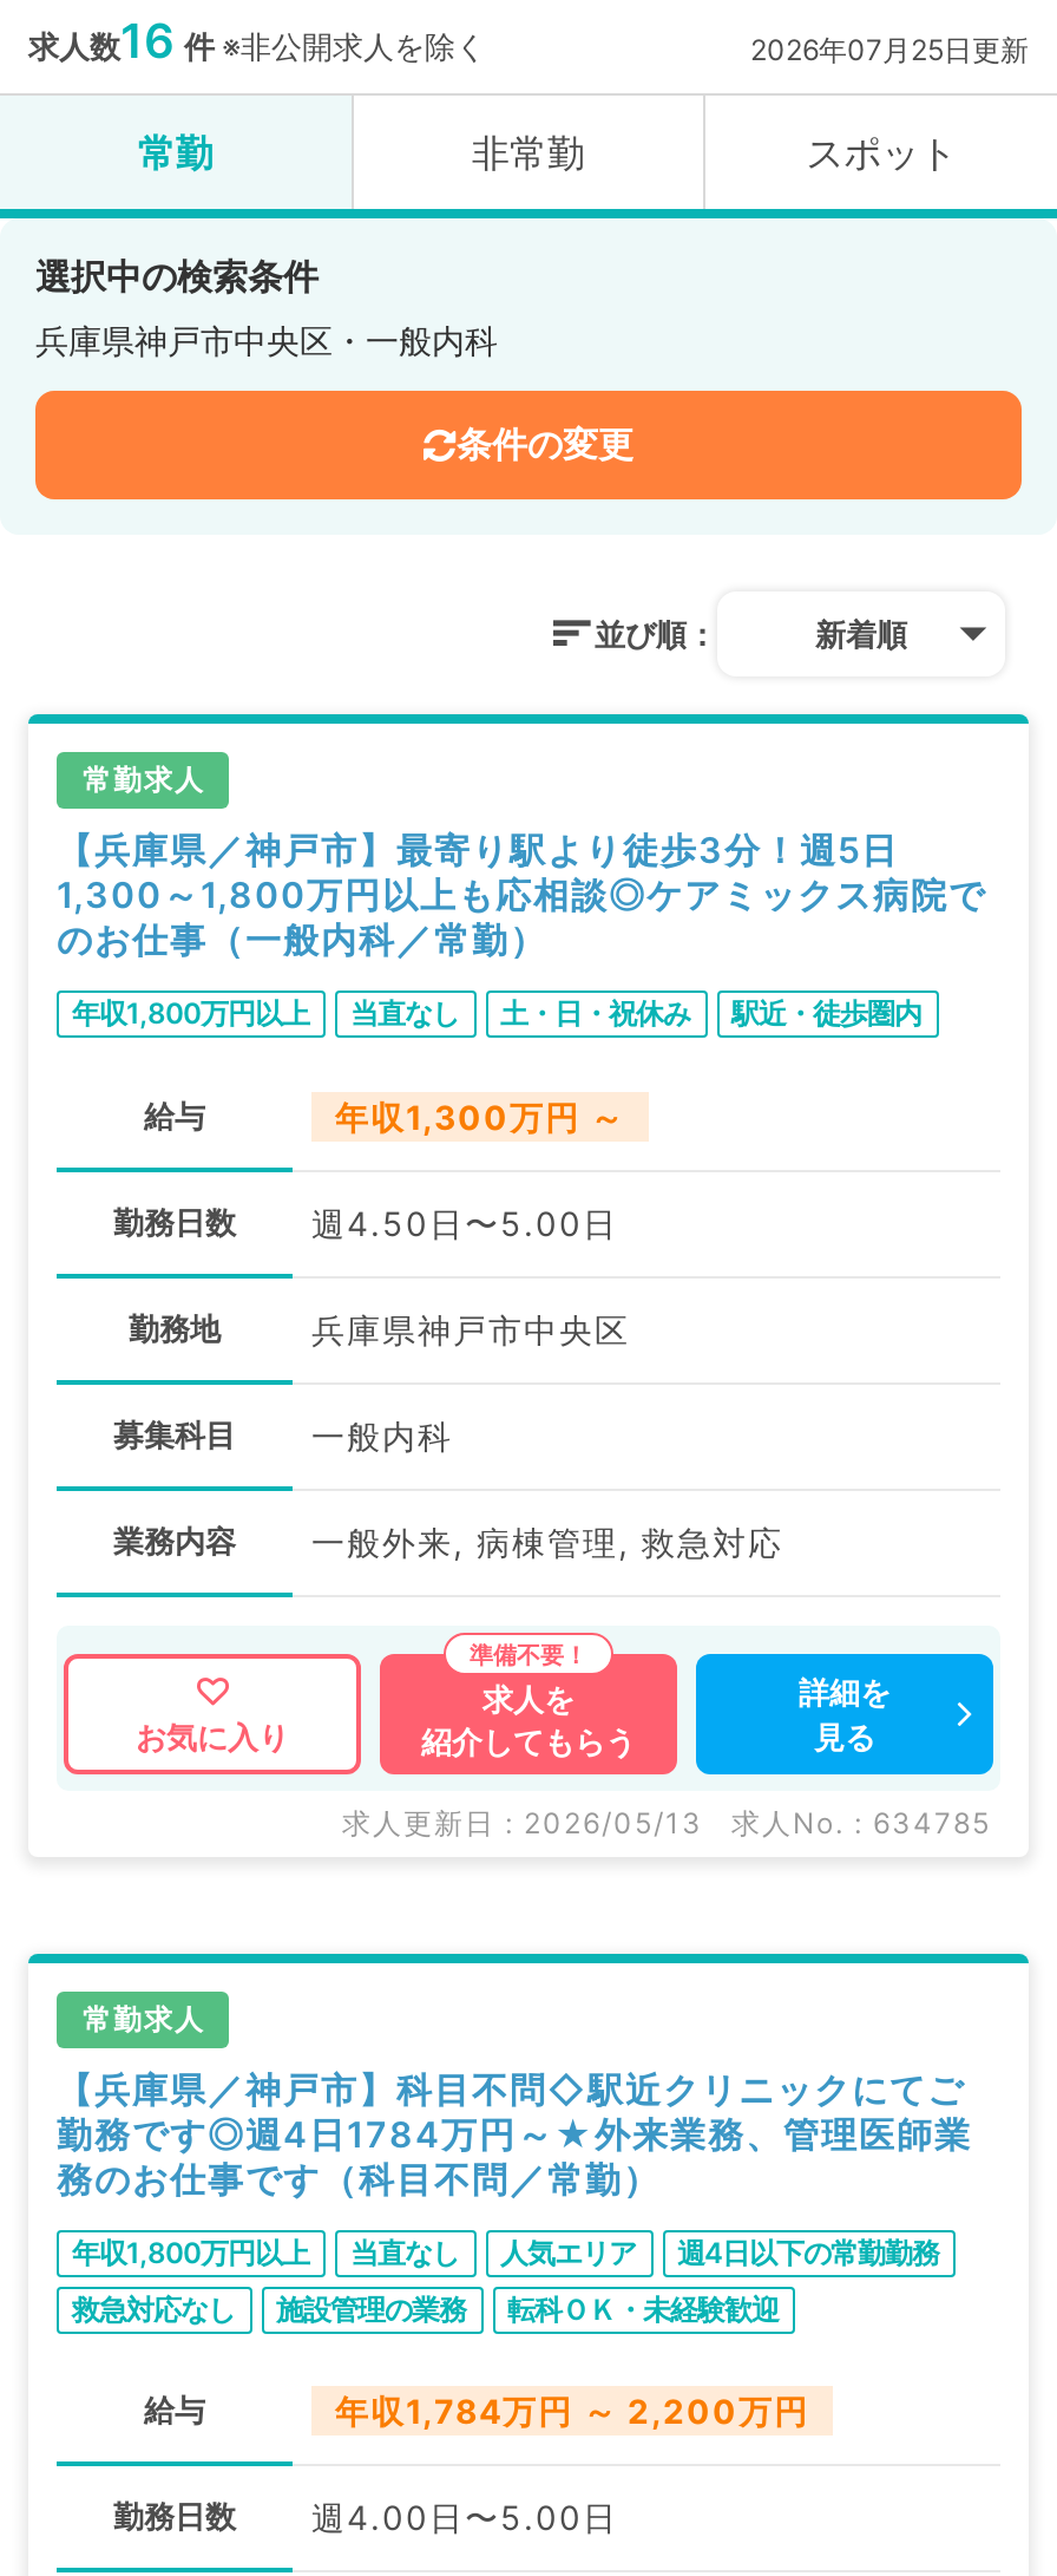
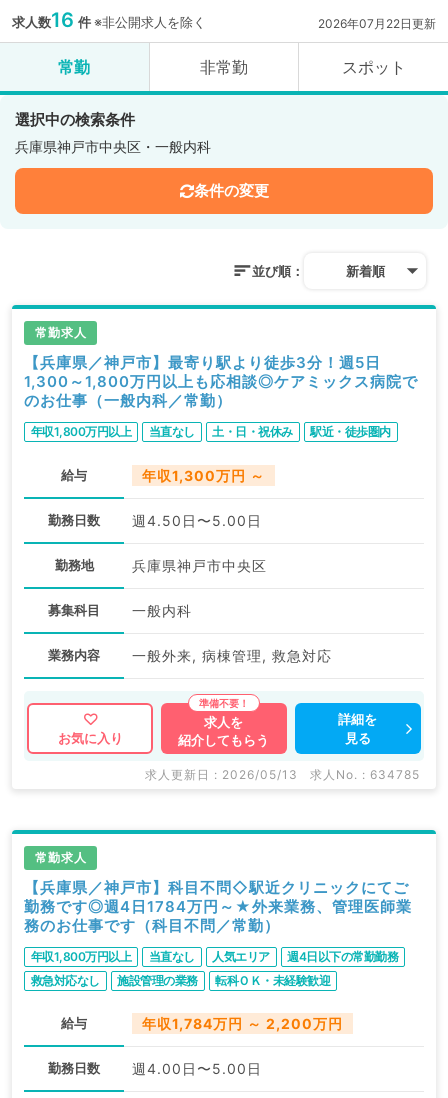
- 2026年07月25日更新
+ 2026年07月22日更新
